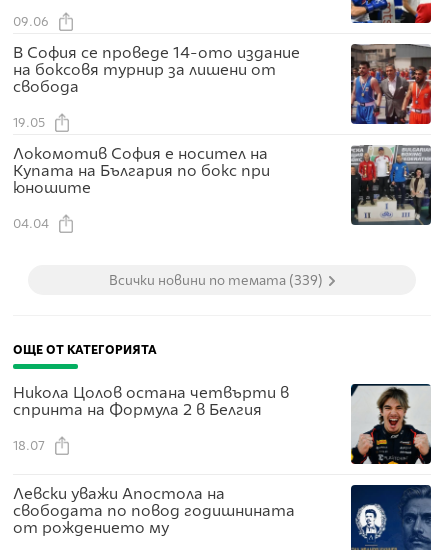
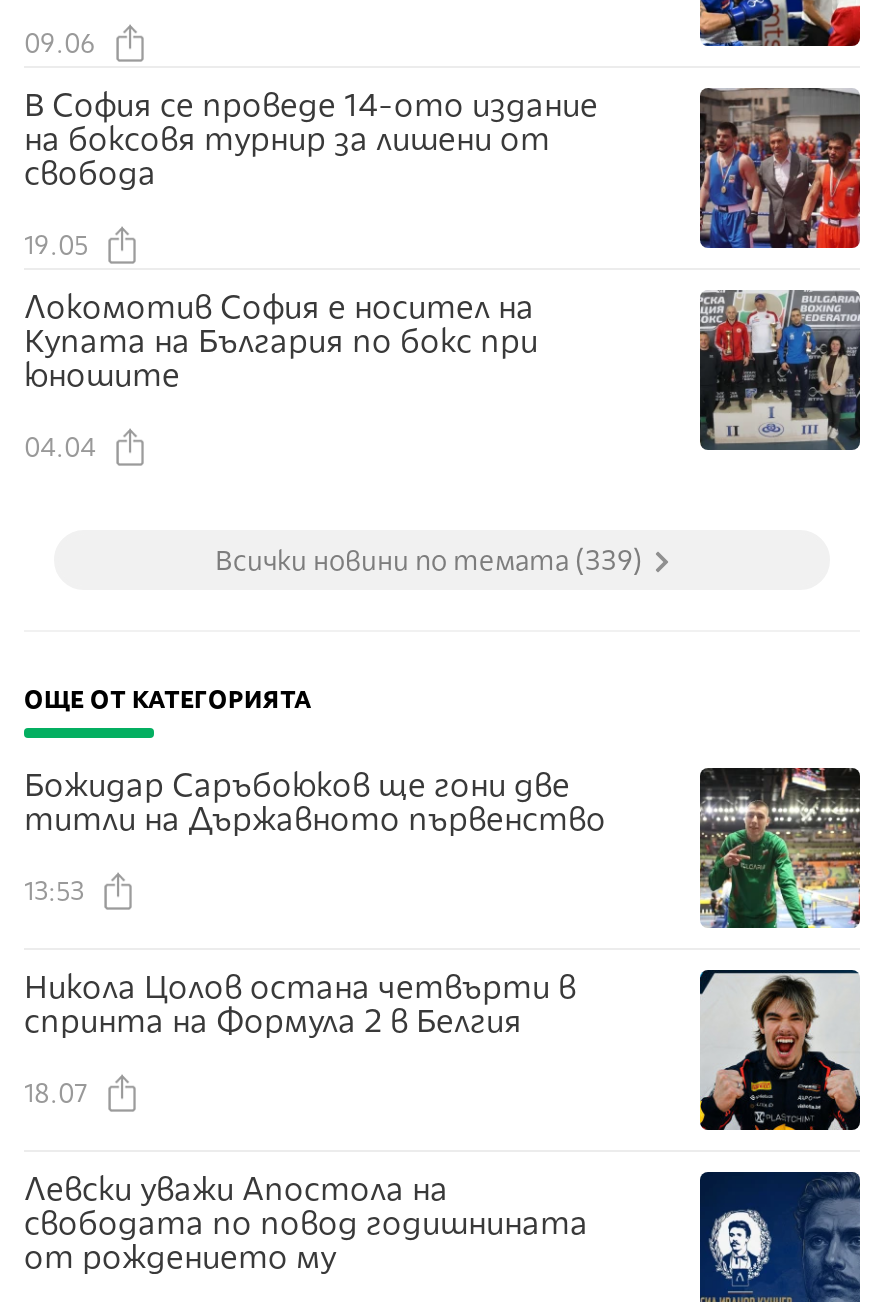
+ Божидар Саръбоюков ще гони две
+ титли на Държавното първенство
+ 13:53

+ [image]
